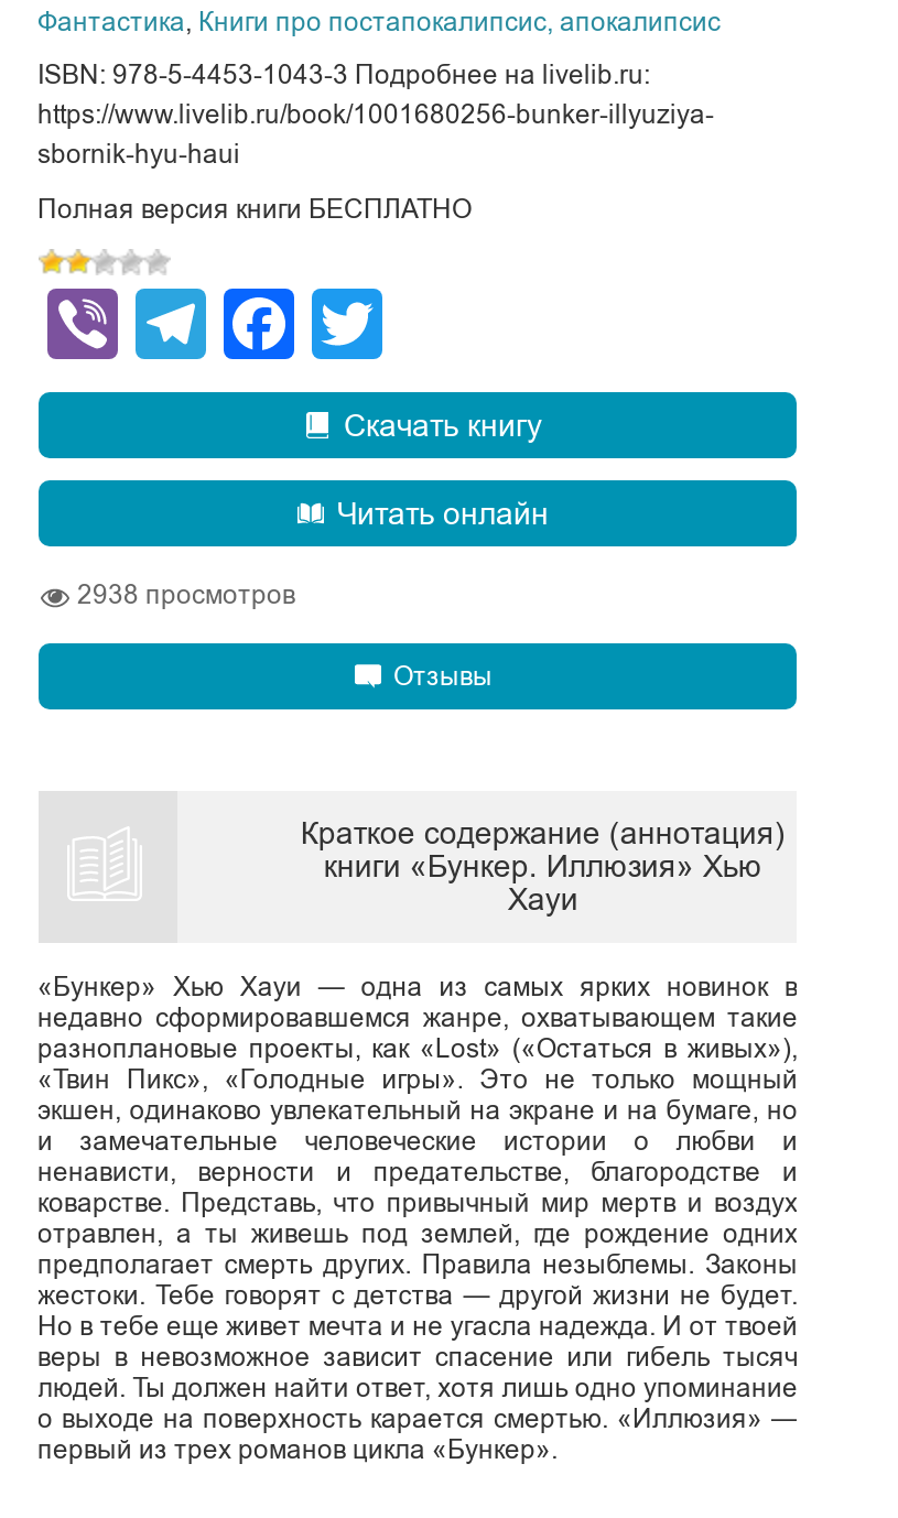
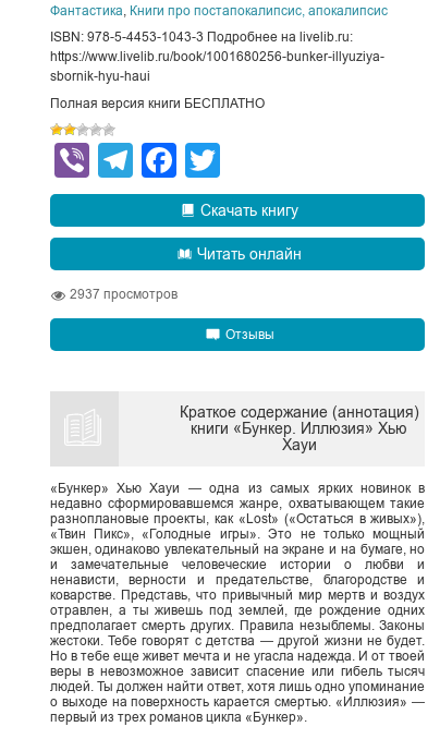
- 2938 просмотров
+ 2937 просмотров
